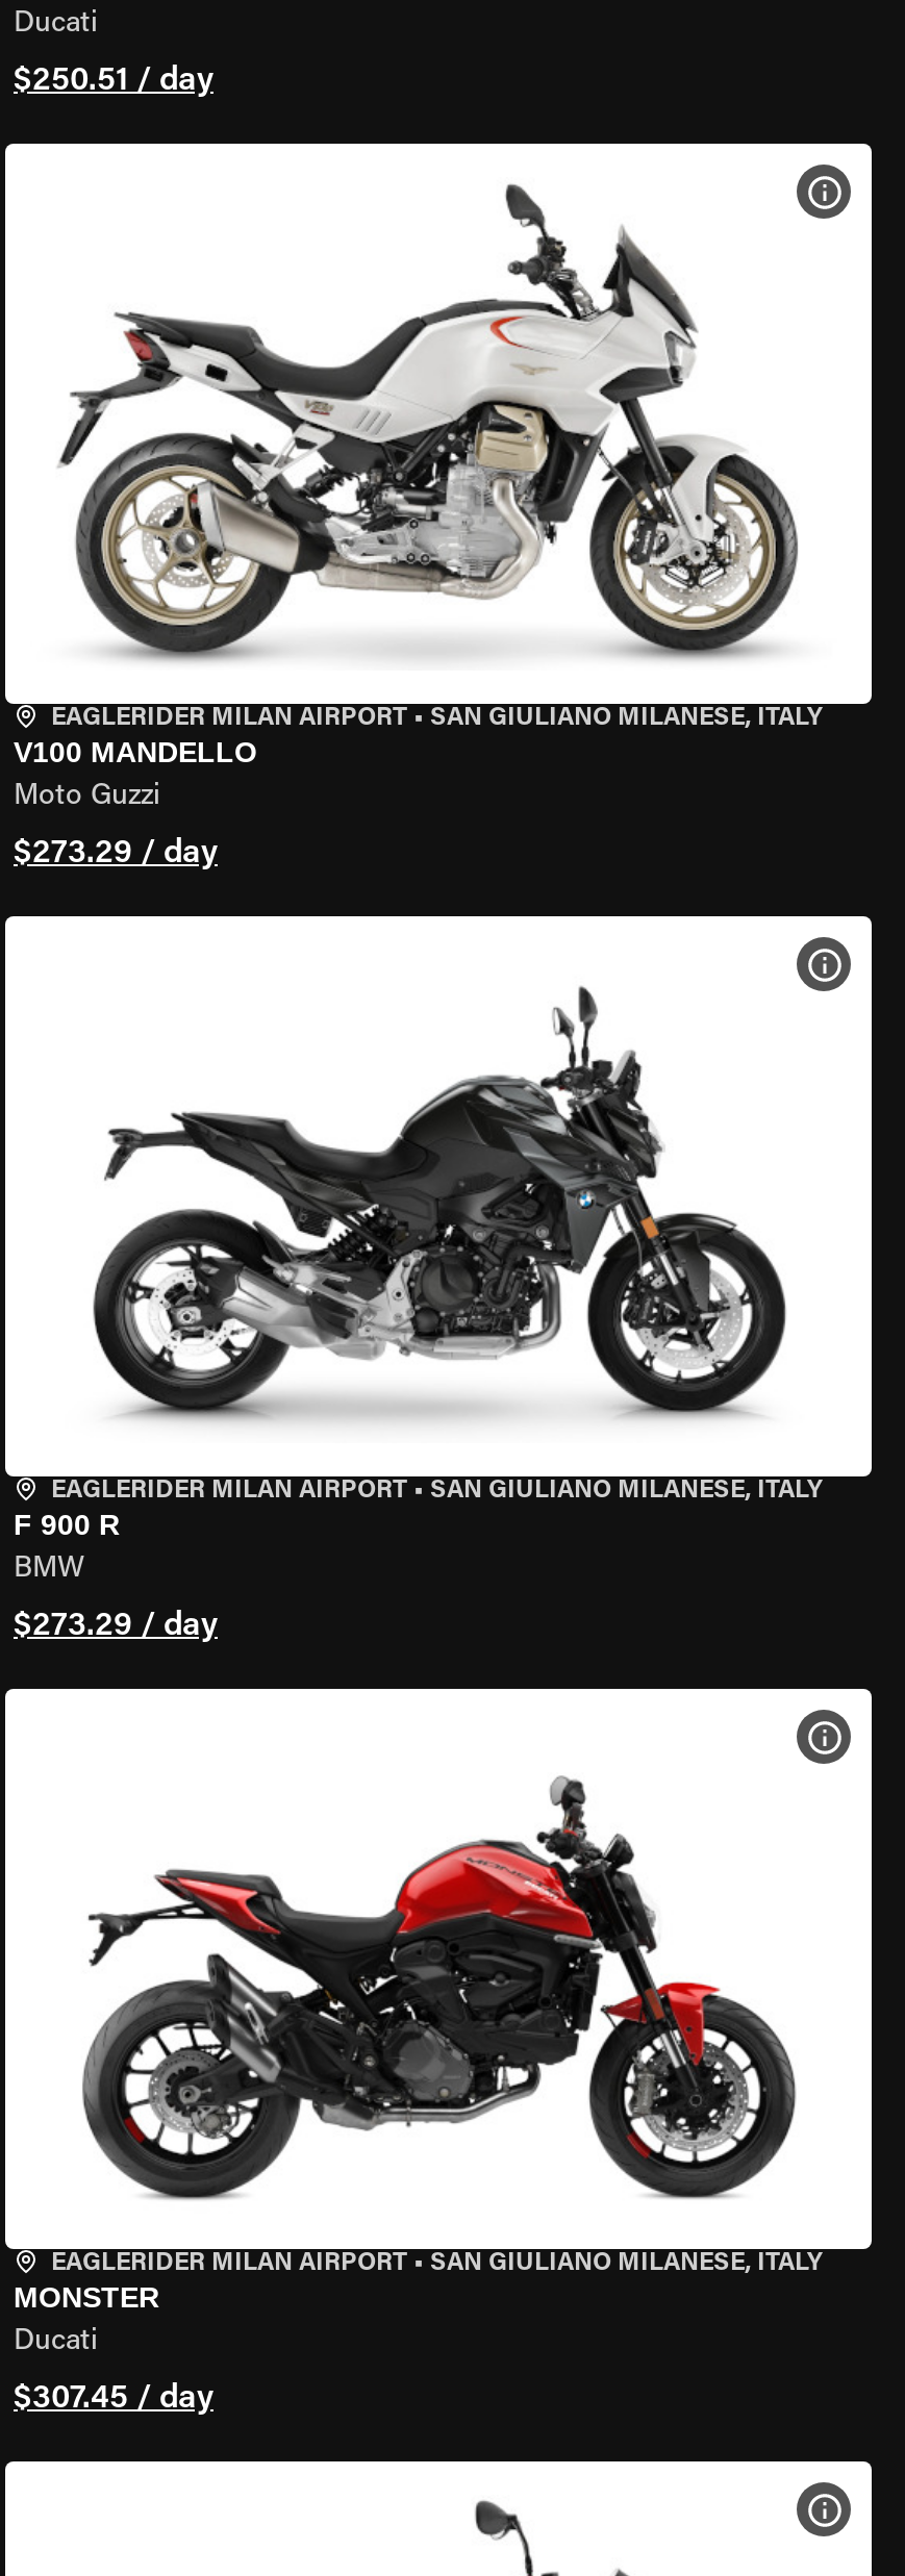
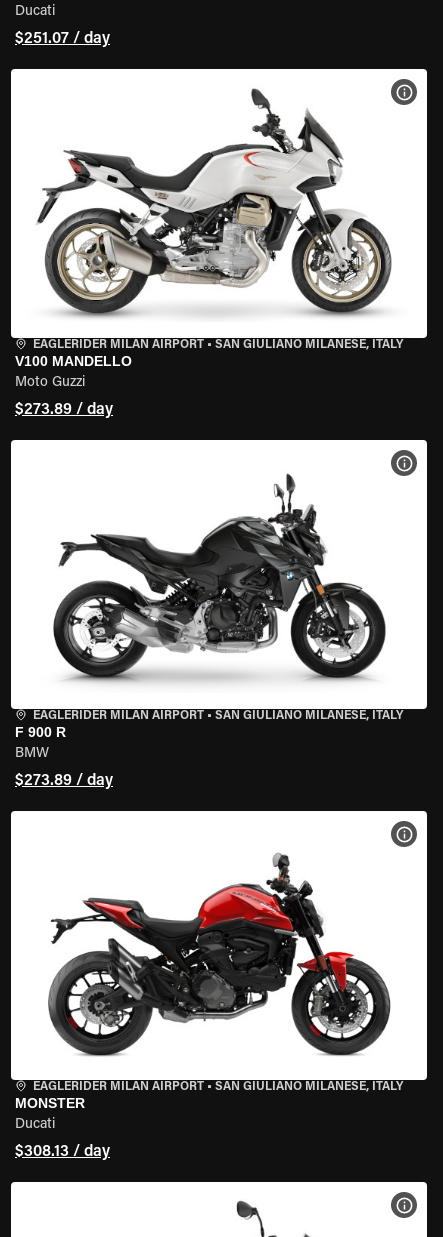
- $250.51 / day
+ $251.07 / day

- $273.29 / day
+ $273.89 / day

- $273.29 / day
+ $273.89 / day

- $307.45 / day
+ $308.13 / day
